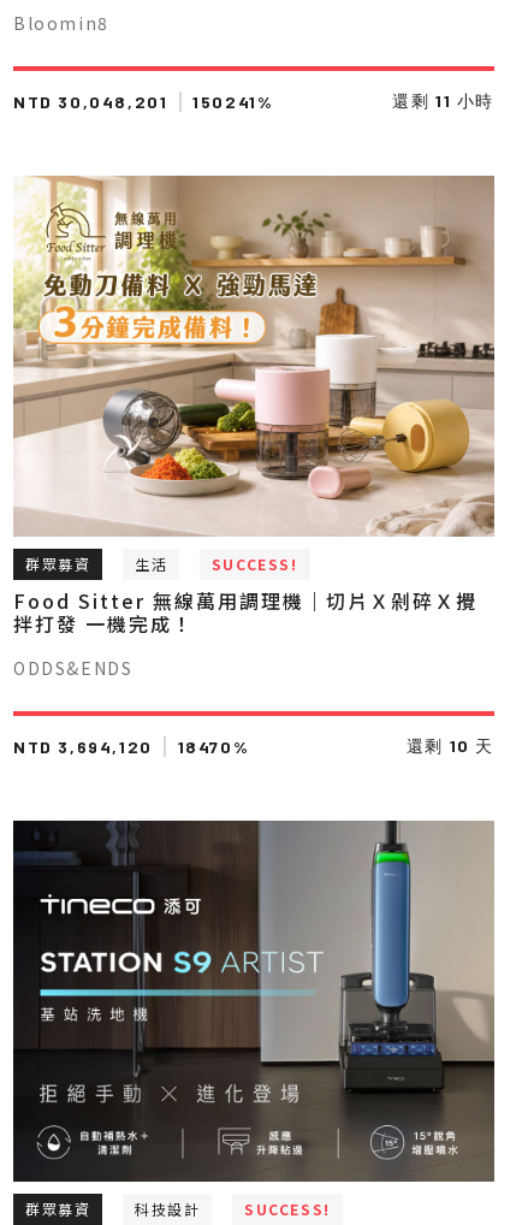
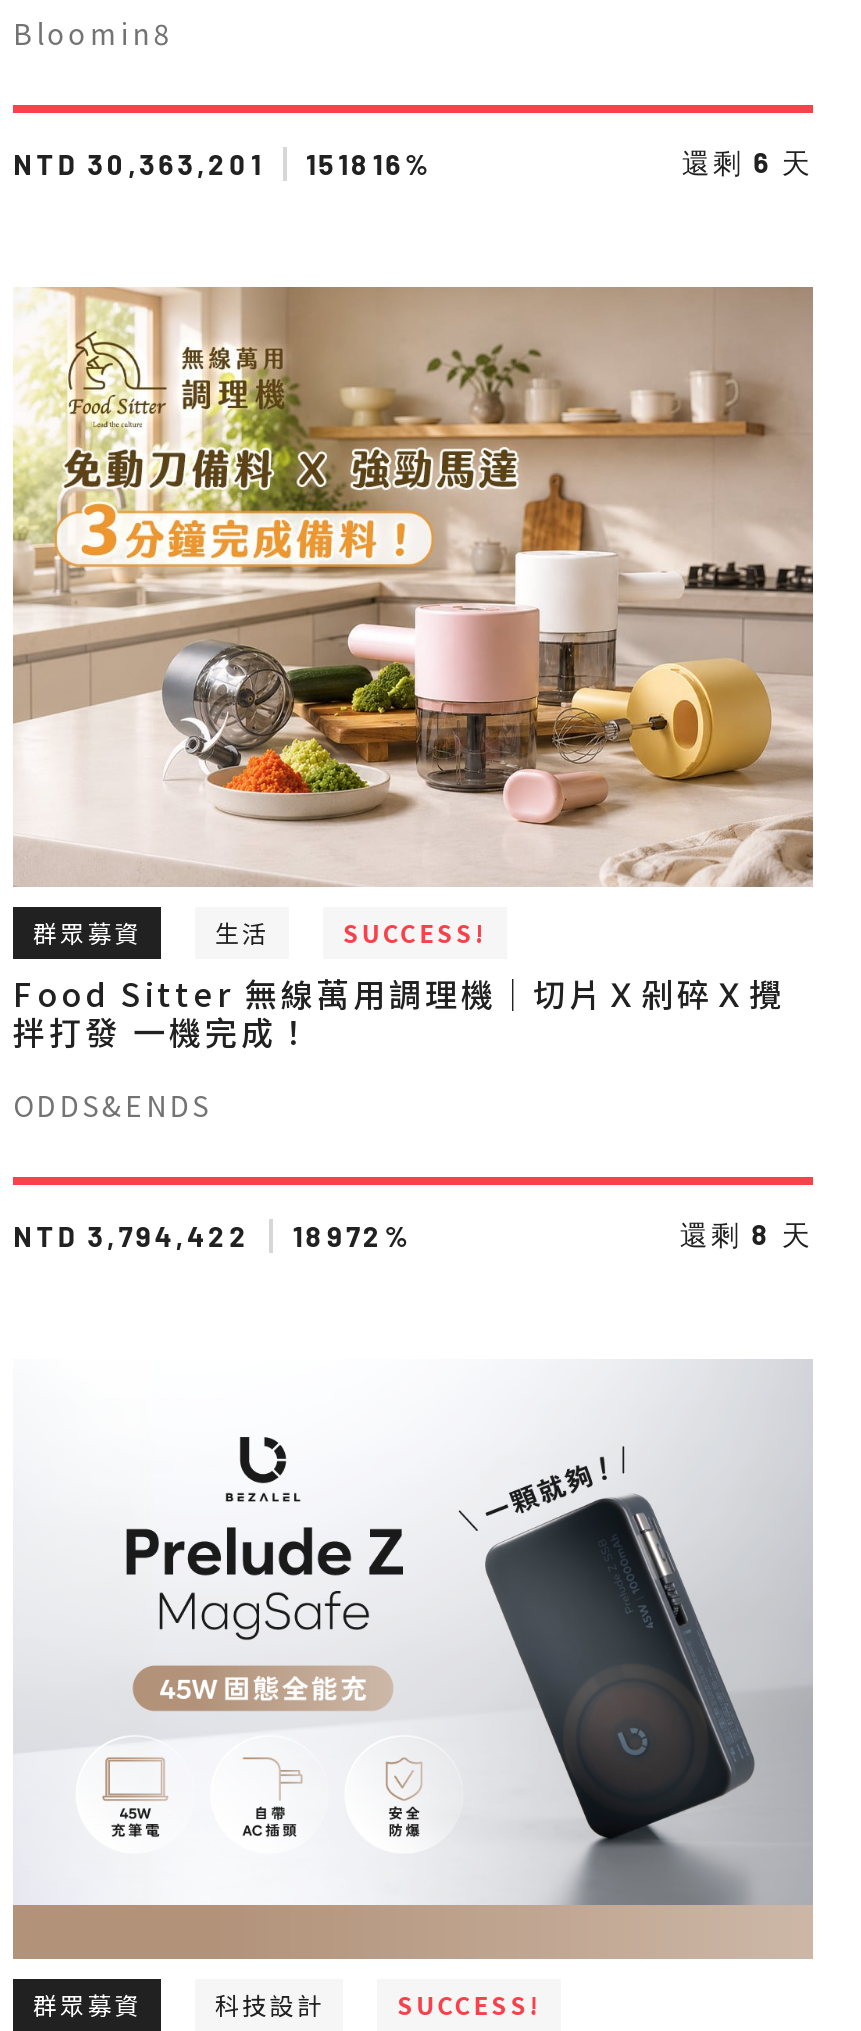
- NTD 30,048,201
- 150241%
- 還剩11小時
+ NTD 30,363,201
+ 151816%
+ 還剩6天

- NTD 3,694,120
+ NTD 3,794,422

- 18470%
+ 18972%

- 還剩10天
+ 還剩8天

- [image]
+ [image]
